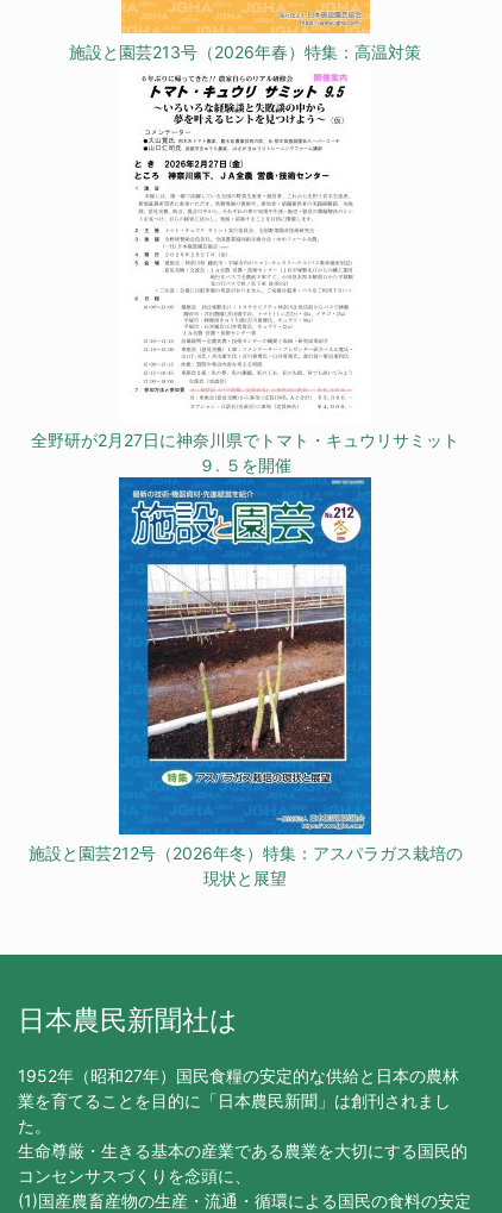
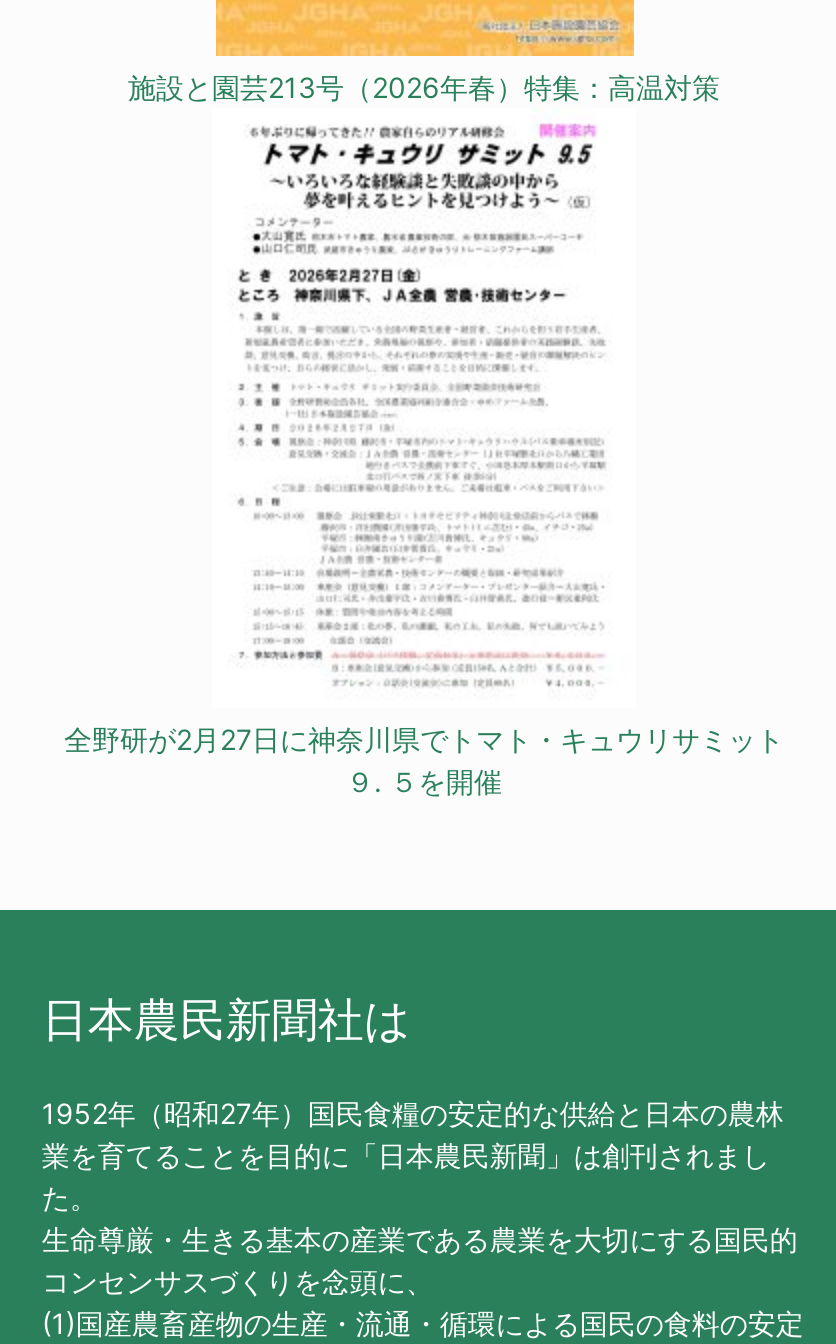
- [image]
- 施設と園芸212号（2026年冬）特集：アスパラガス栽培の
- 現状と展望
